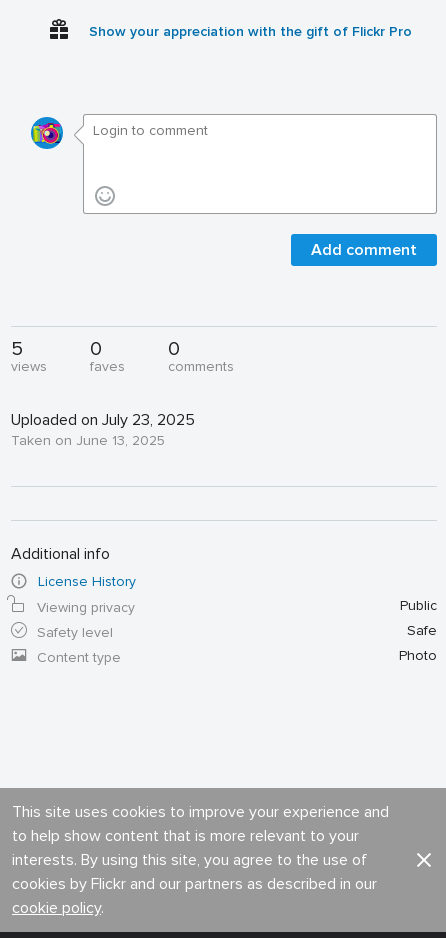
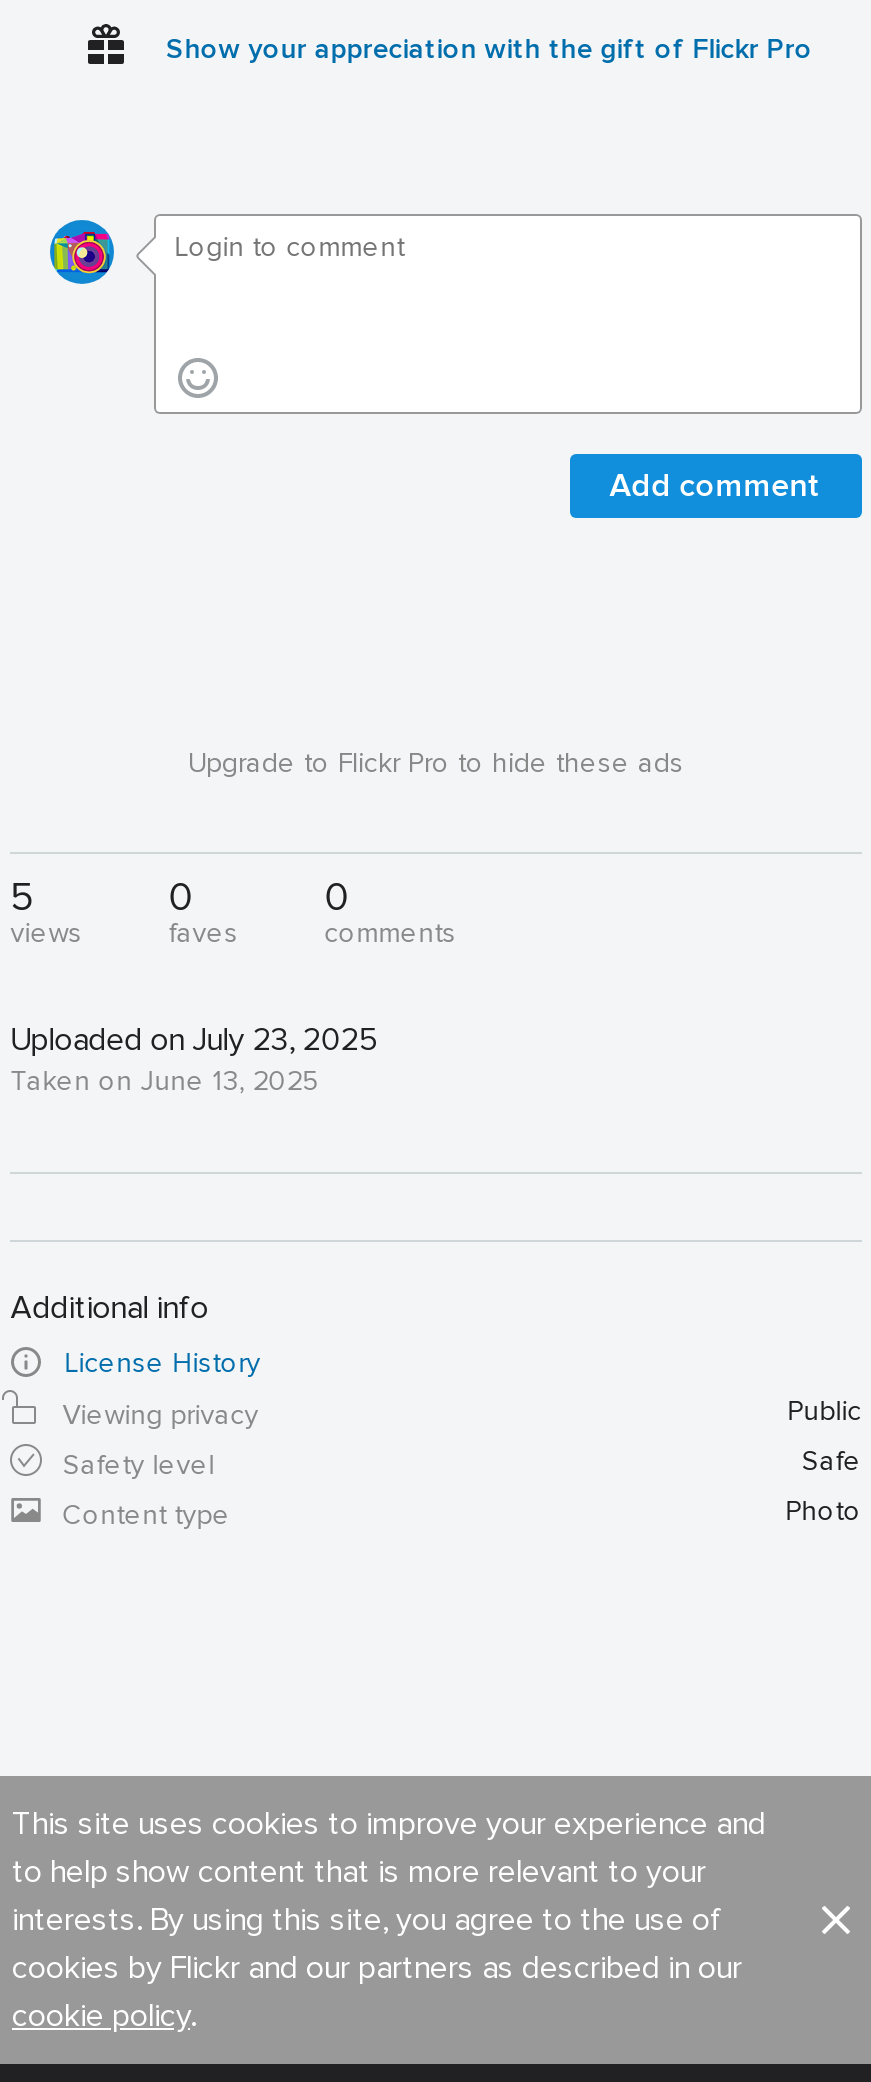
+ Upgrade to Flickr Pro to hide these ads
